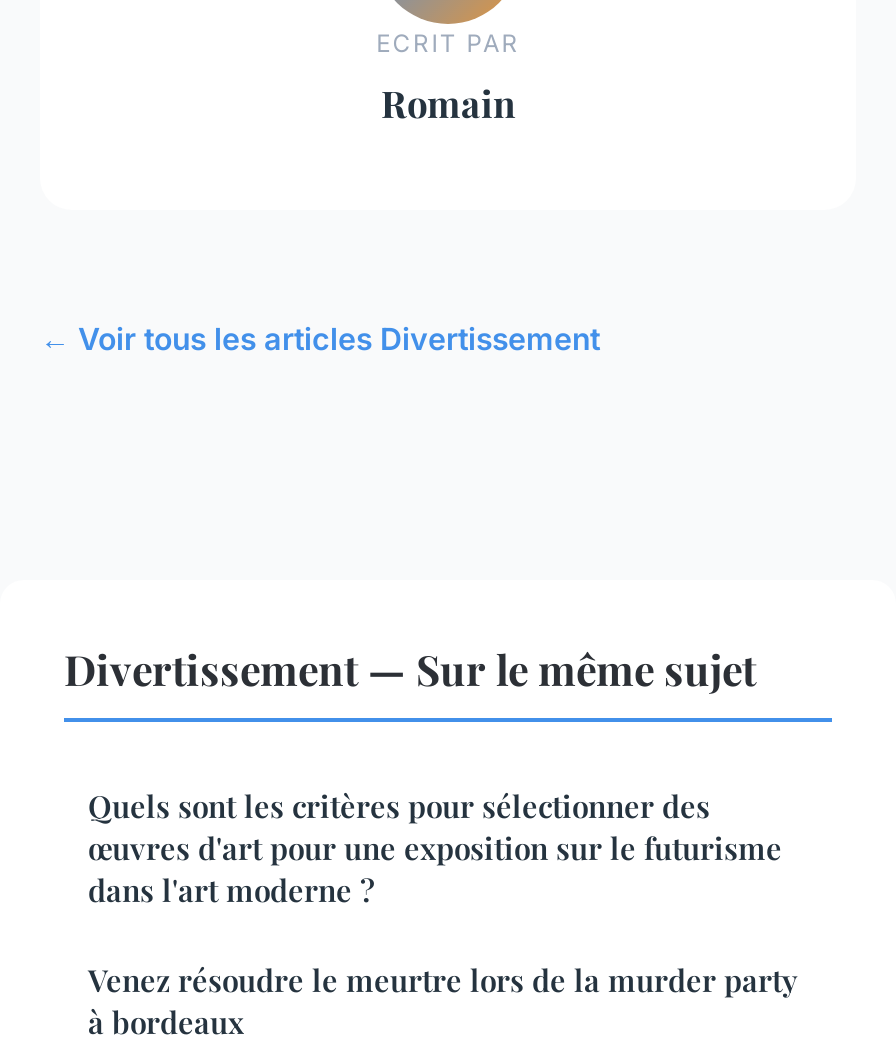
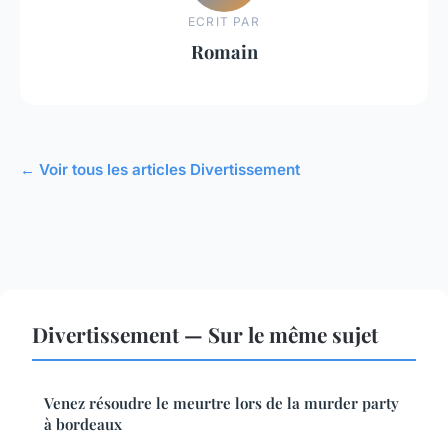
- Quels sont les critères pour sélectionner des
- œuvres d'art pour une exposition sur le futurisme
- dans l'art moderne ?
